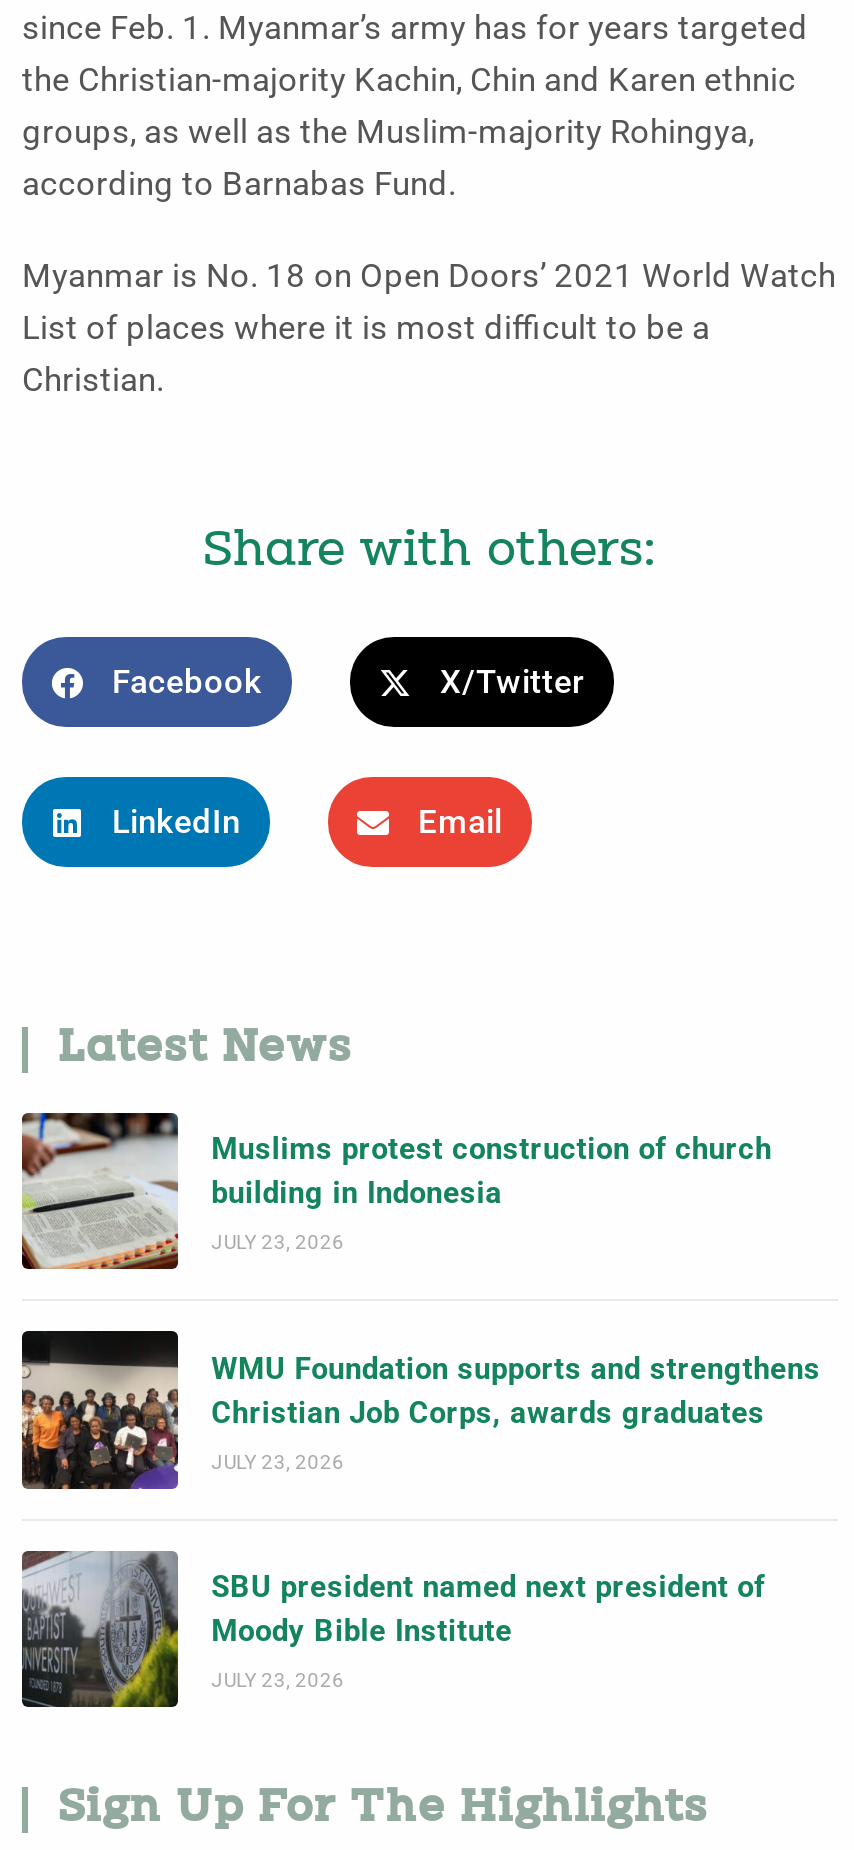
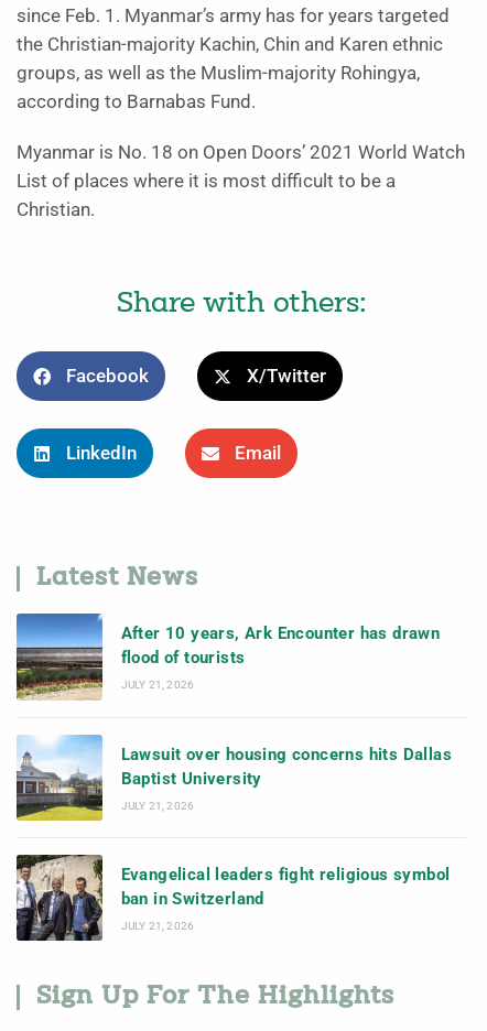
- [image]
- Muslims protest construction of church
- building in Indonesia
+ [image]
+ After 10 years, Ark Encounter has drawn
+ flood of tourists

- JULY 23, 2026
+ JULY 21, 2026

- [image]
- WMU Foundation supports and strengthens
- Christian Job Corps, awards graduates
+ [image]
+ Lawsuit over housing concerns hits Dallas
+ Baptist University

- JULY 23, 2026
+ JULY 21, 2026

- [image]
- SBU president named next president of
- Moody Bible Institute
+ [image]
+ Evangelical leaders fight religious symbol
+ ban in Switzerland

- JULY 23, 2026
+ JULY 21, 2026
